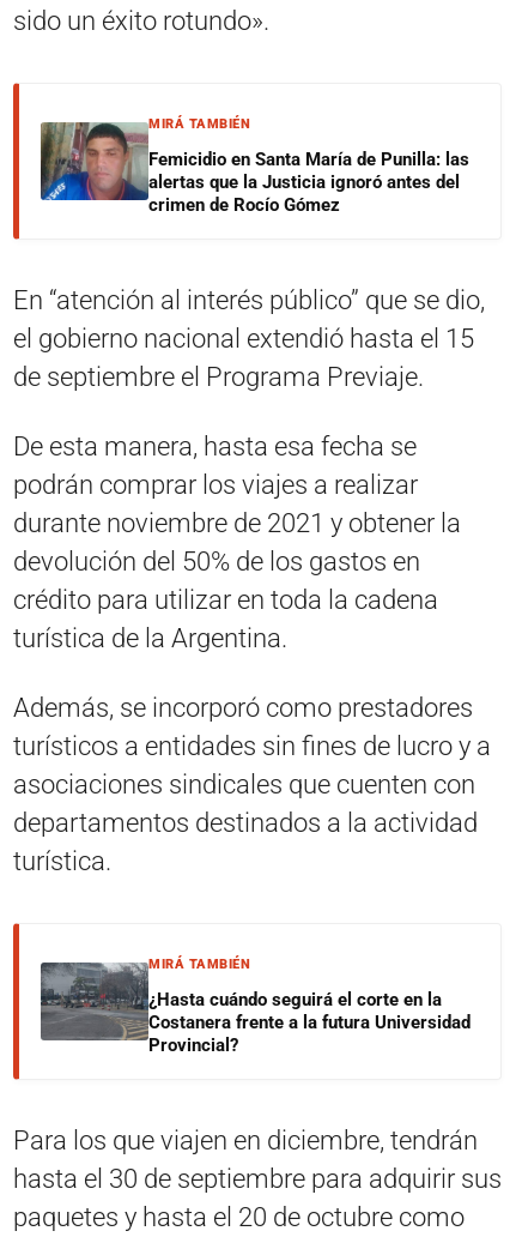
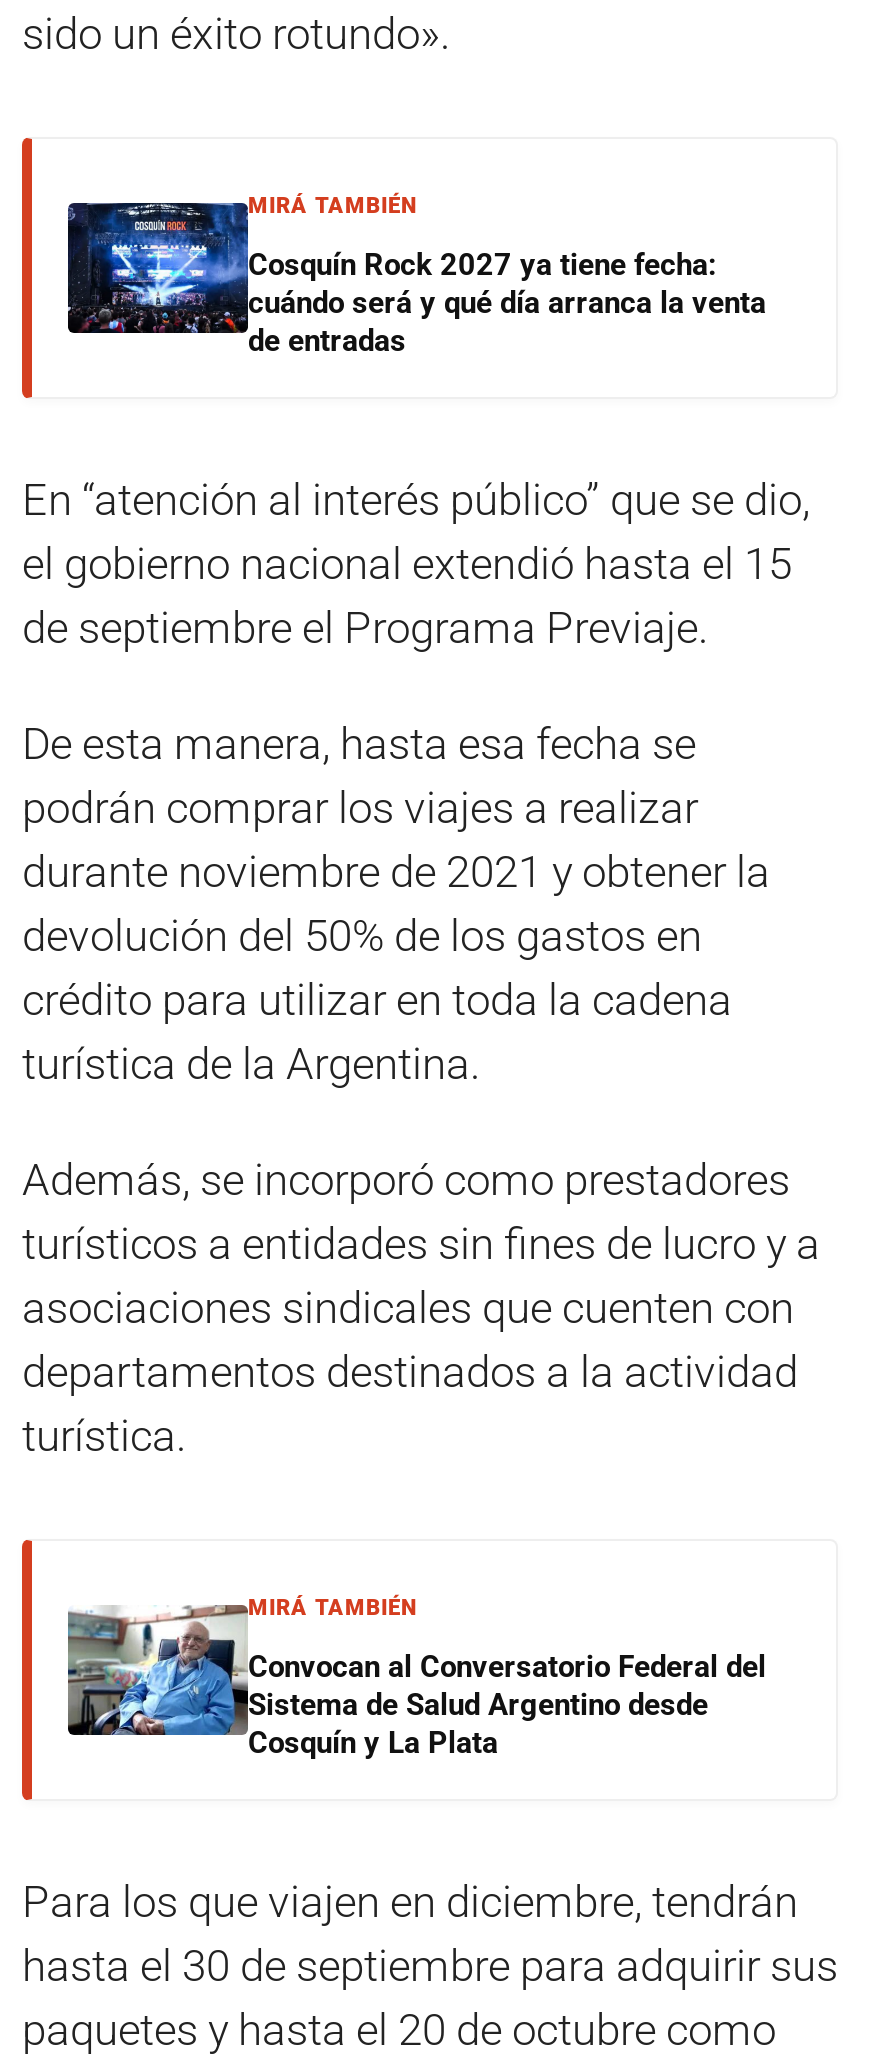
- [image]
- Femicidio en Santa María de Punilla: las
- alertas que la Justicia ignoró antes del
- crimen de Rocío Gómez
+ [image]
+ Cosquín Rock 2027 ya tiene fecha:
+ cuándo será y qué día arranca la venta
+ de entradas

- [image]
- ¿Hasta cuándo seguirá el corte en la
- Costanera frente a la futura Universidad
- Provincial?
+ [image]
+ Convocan al Conversatorio Federal del
+ Sistema de Salud Argentino desde
+ Cosquín y La Plata
